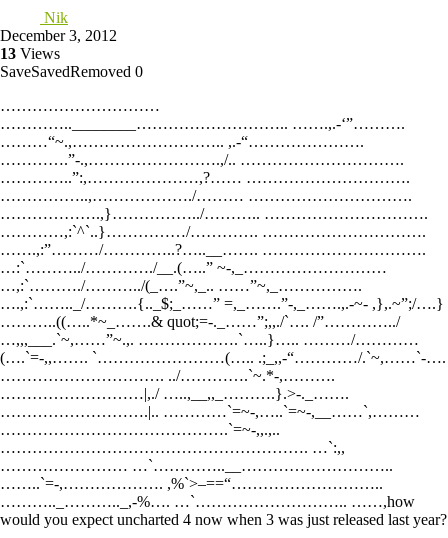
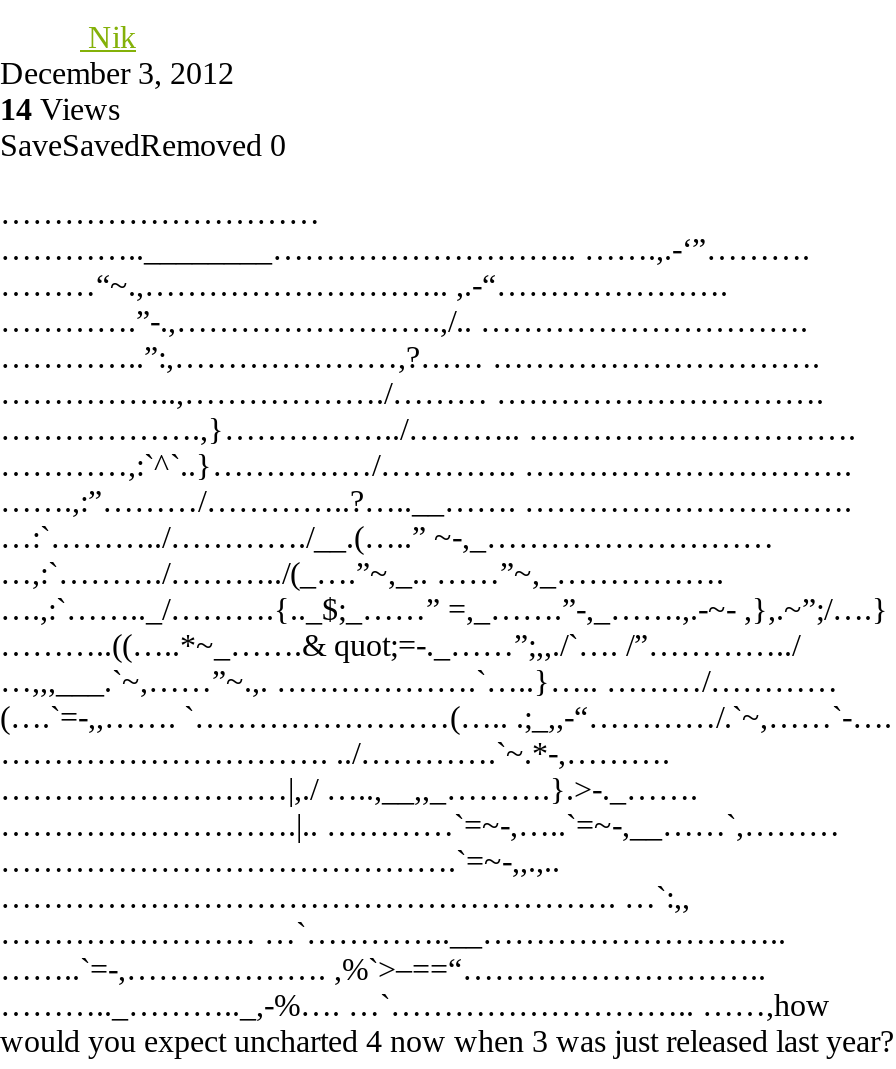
- 13 Views
+ 14 Views
